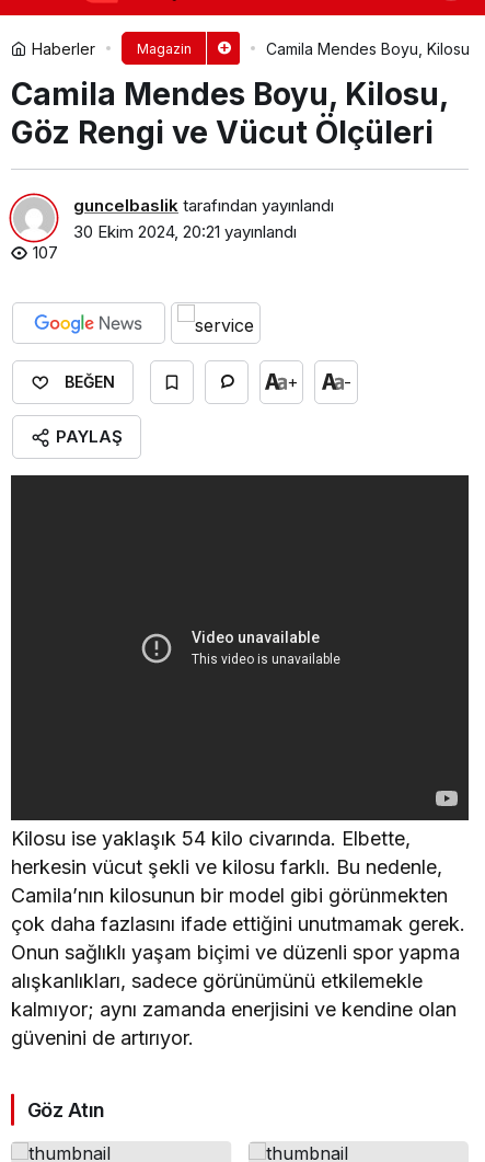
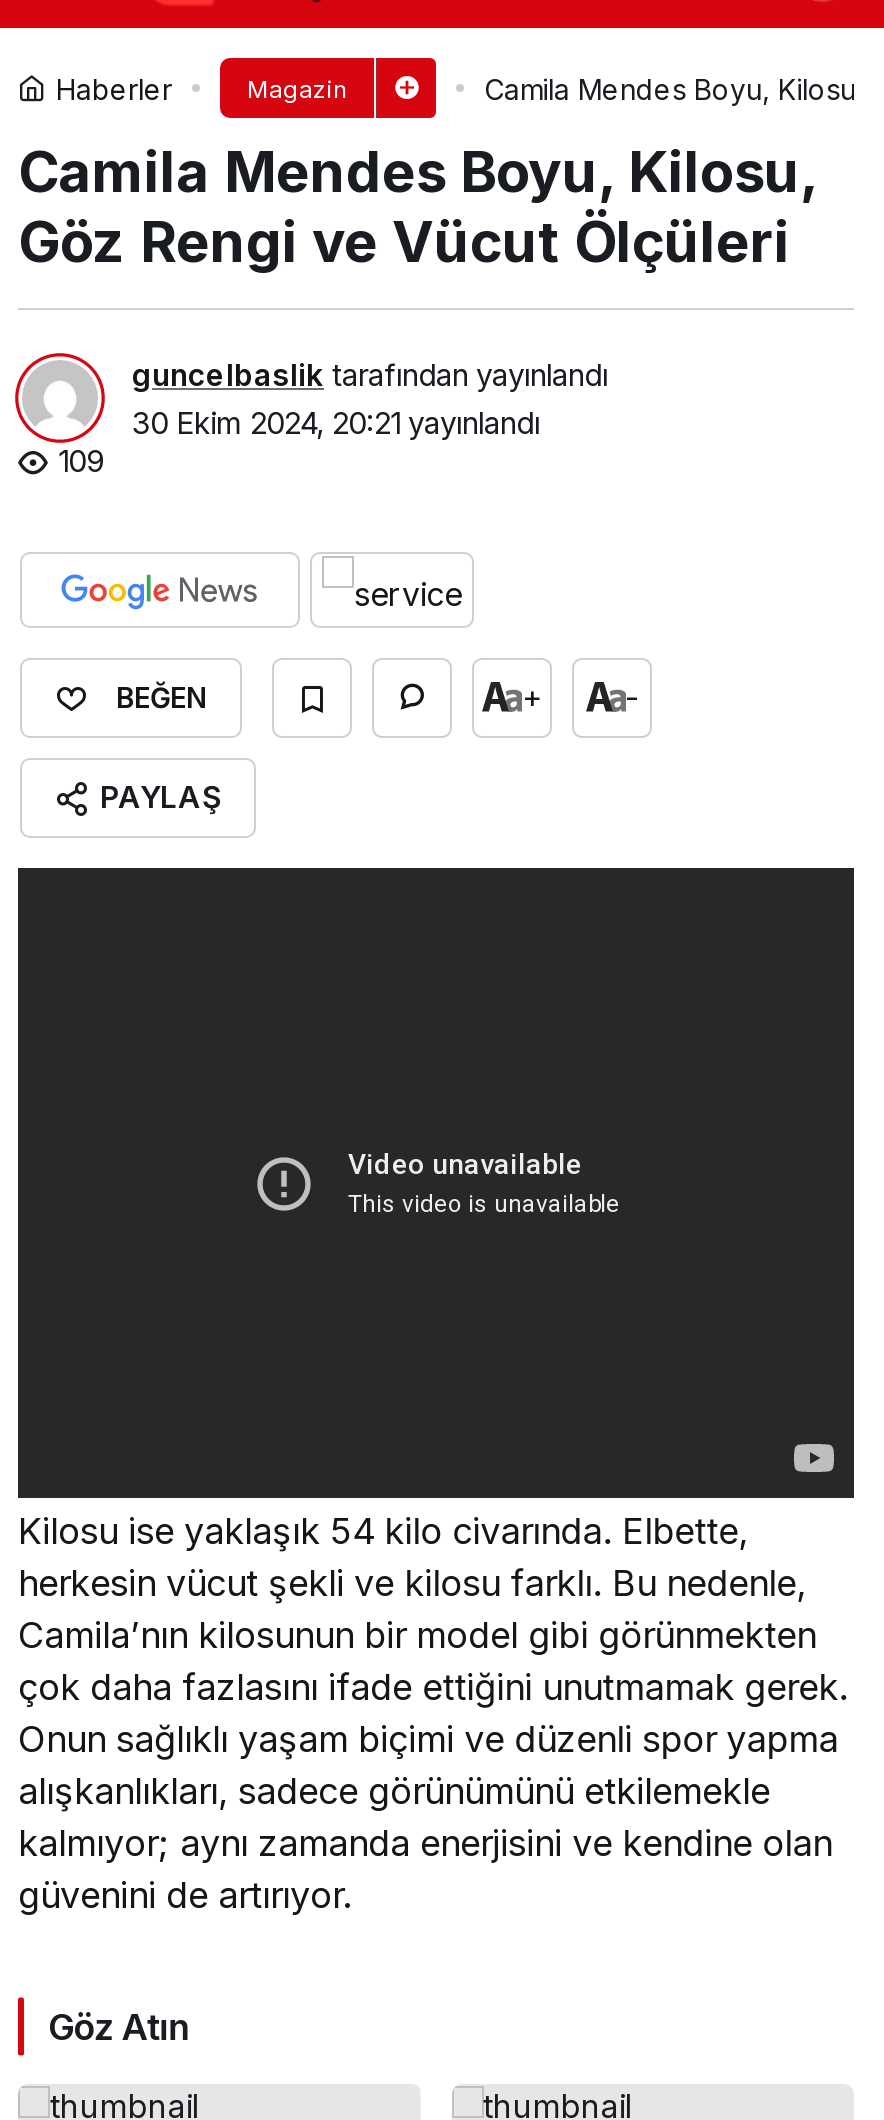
- 107
+ 109
